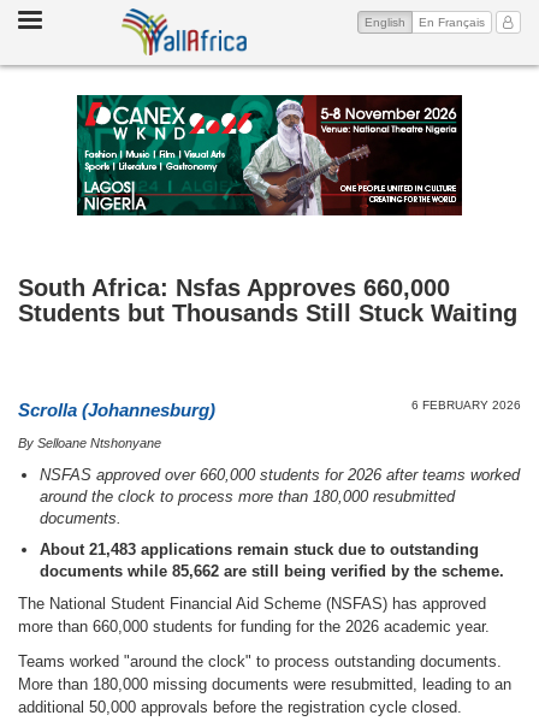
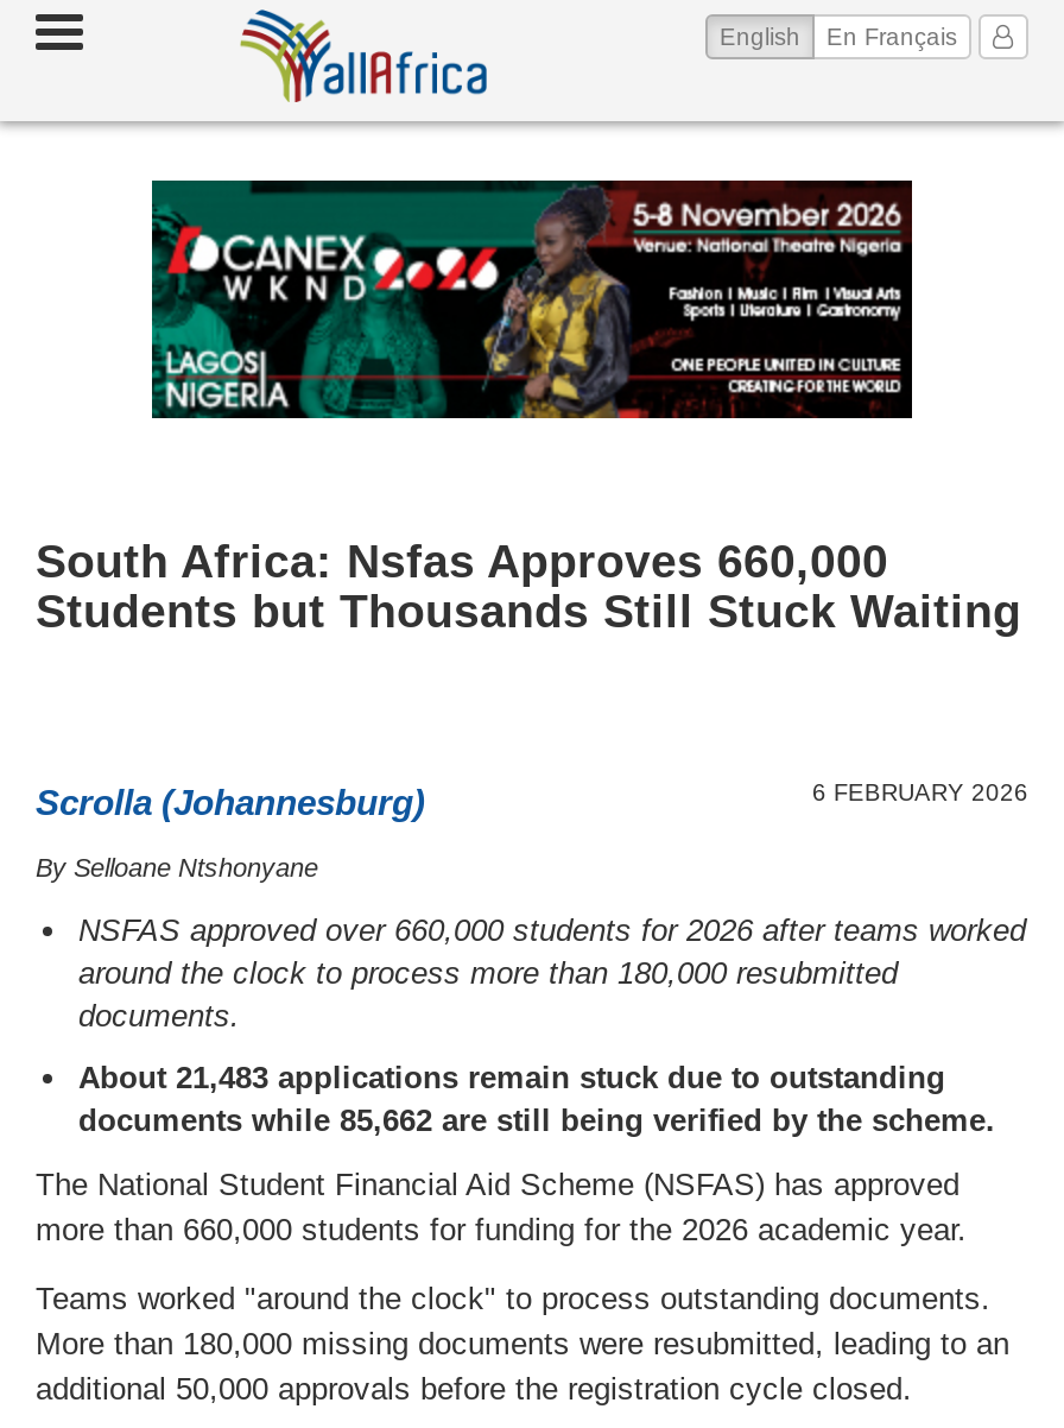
- [image]
+ [image]
